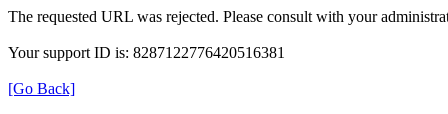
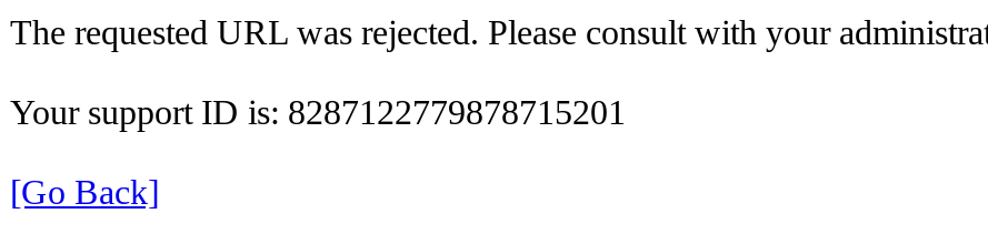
- Your support ID is: 8287122776420516381
+ Your support ID is: 8287122779878715201
